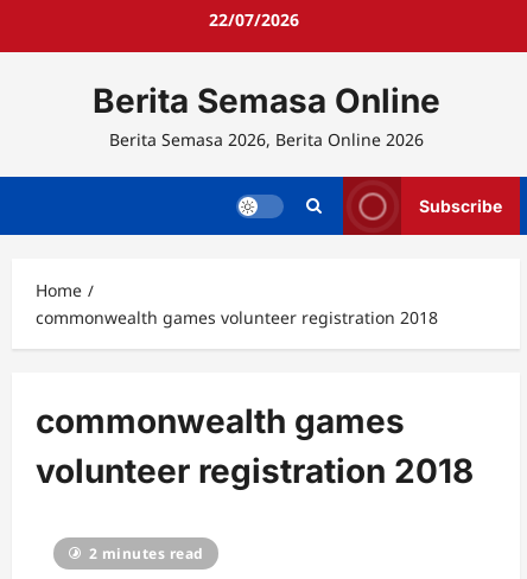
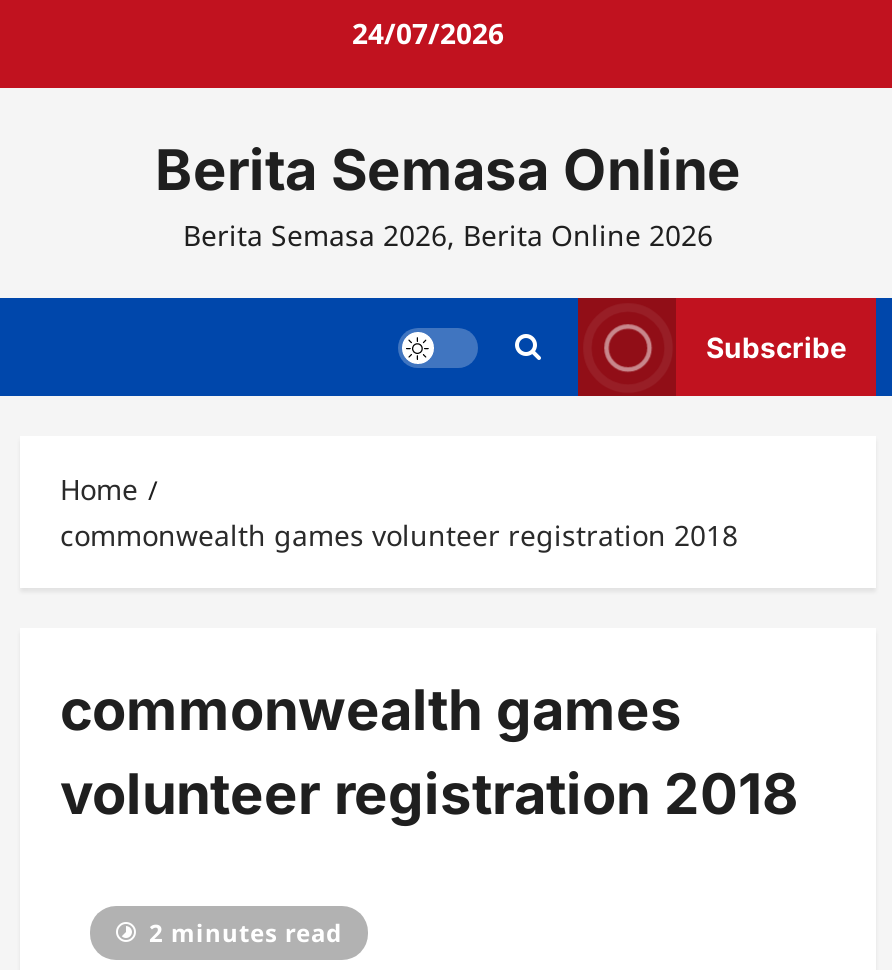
- 22/07/2026
+ 24/07/2026
